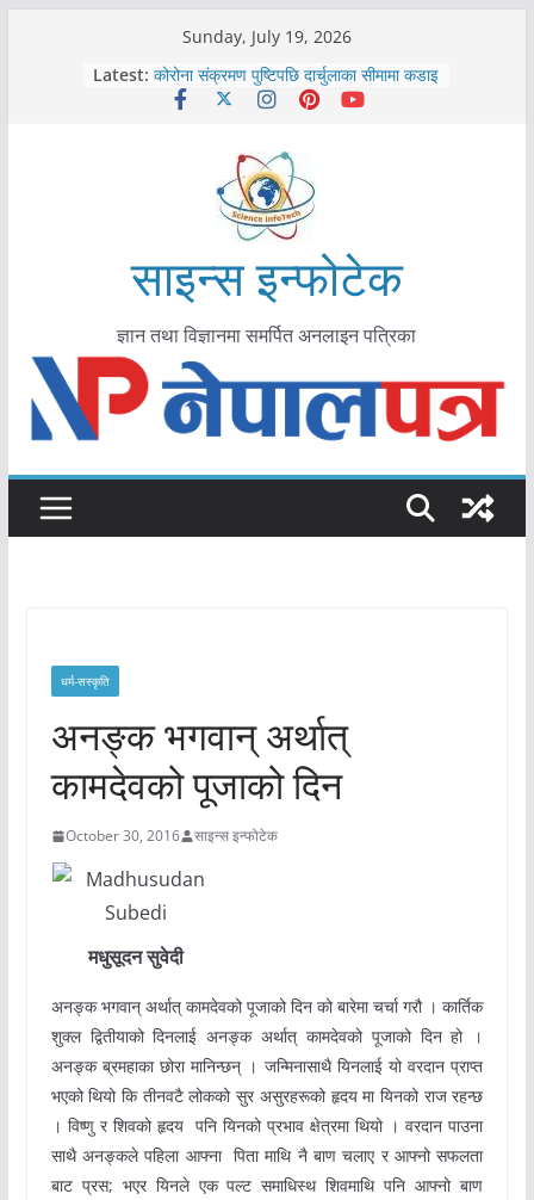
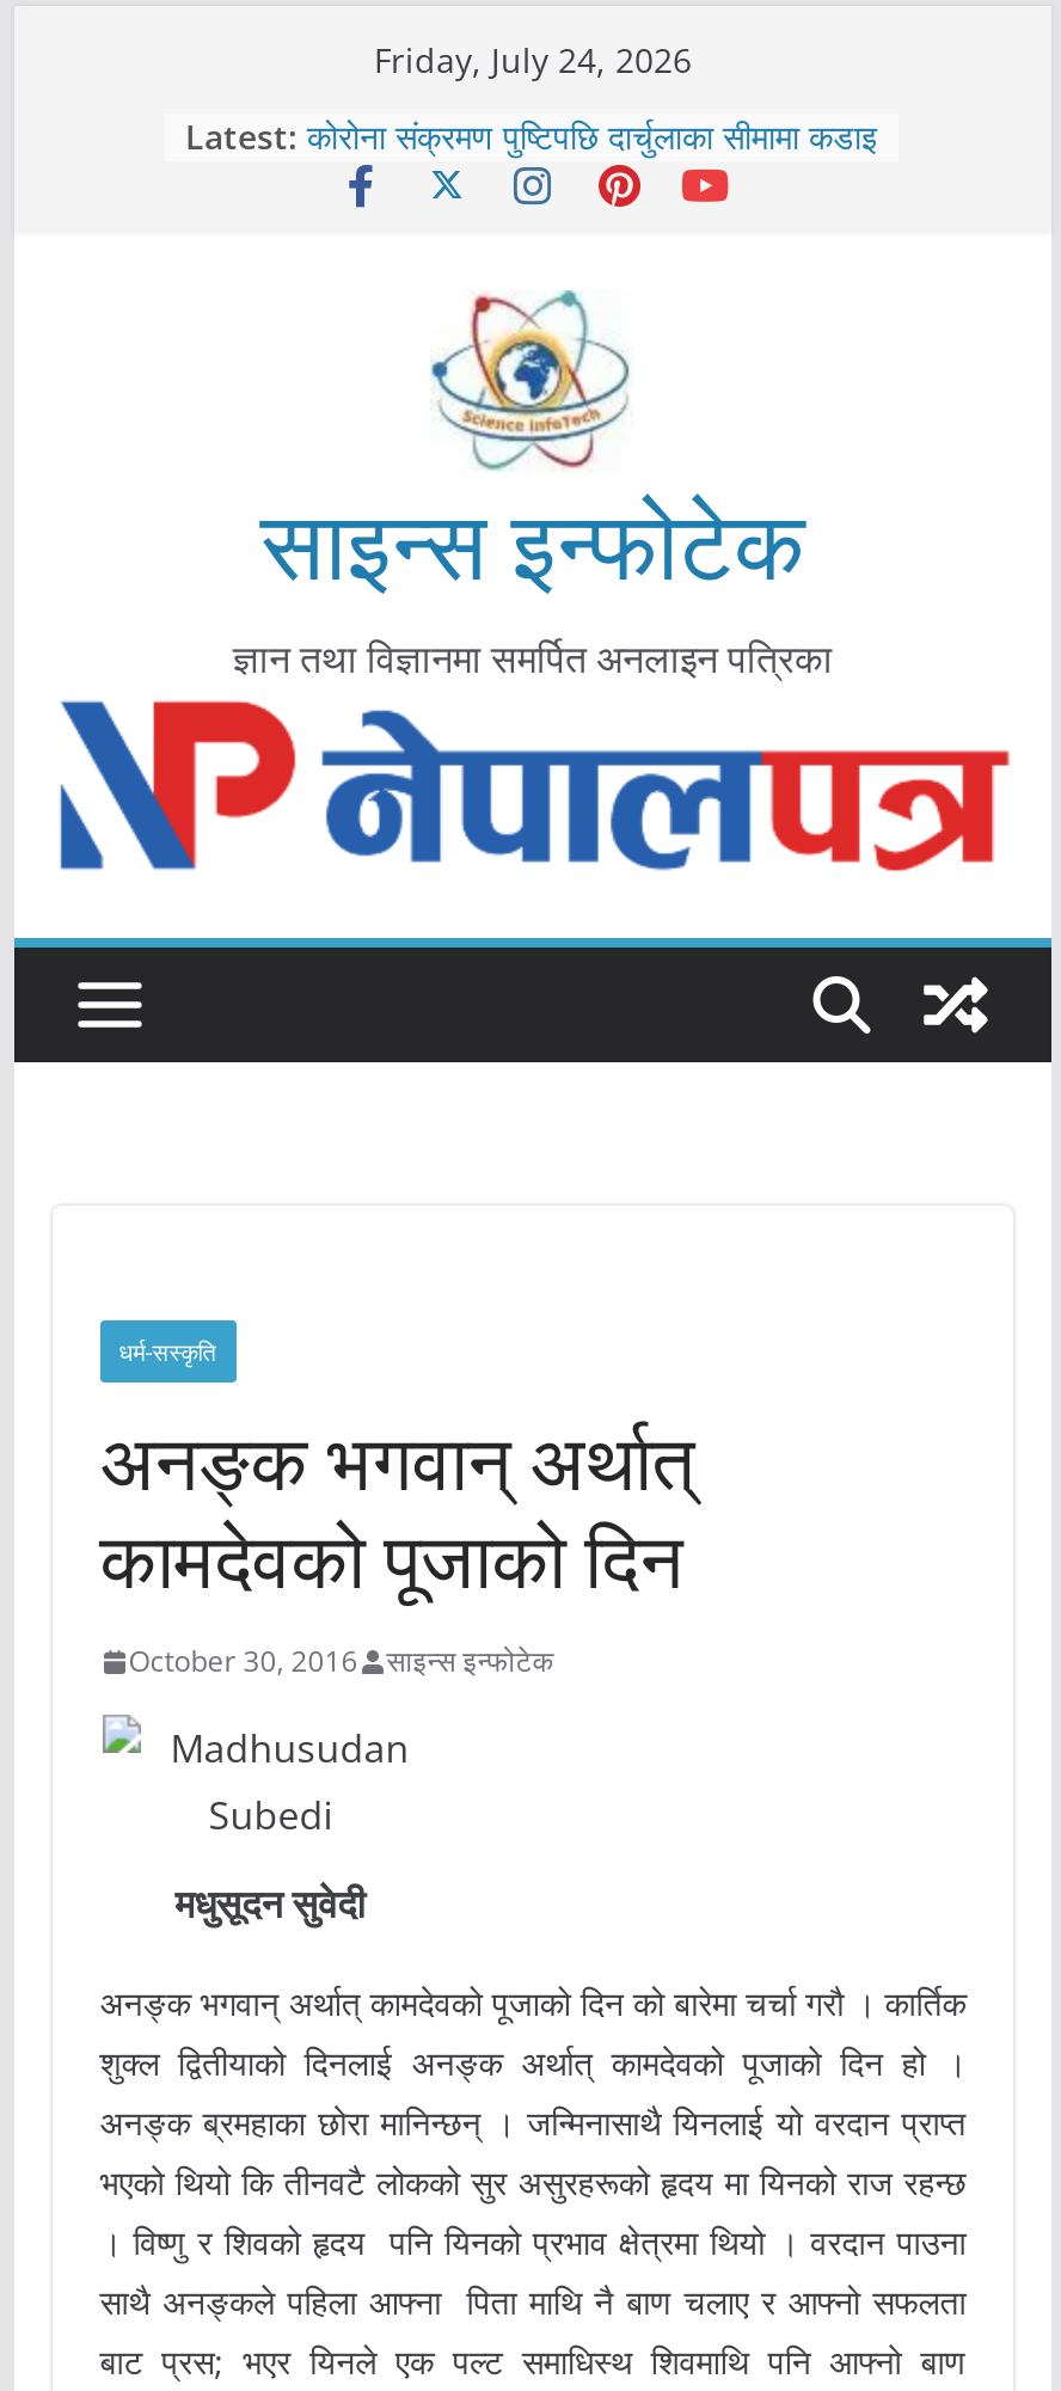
- Sunday, July 19, 2026
+ Friday, July 24, 2026
